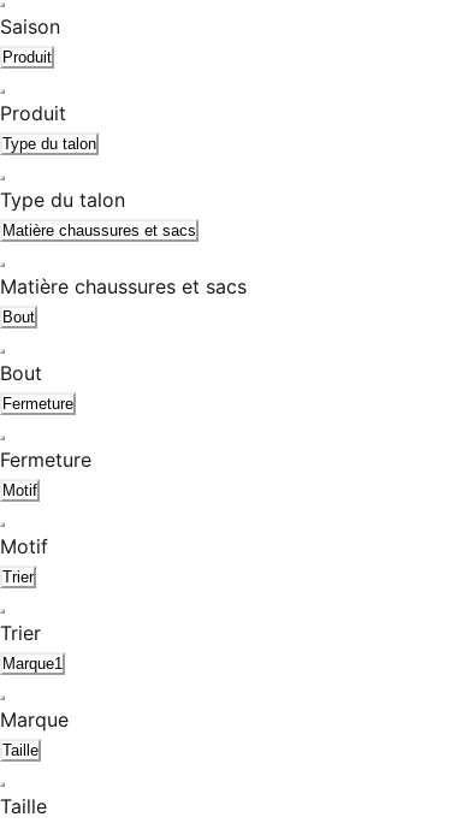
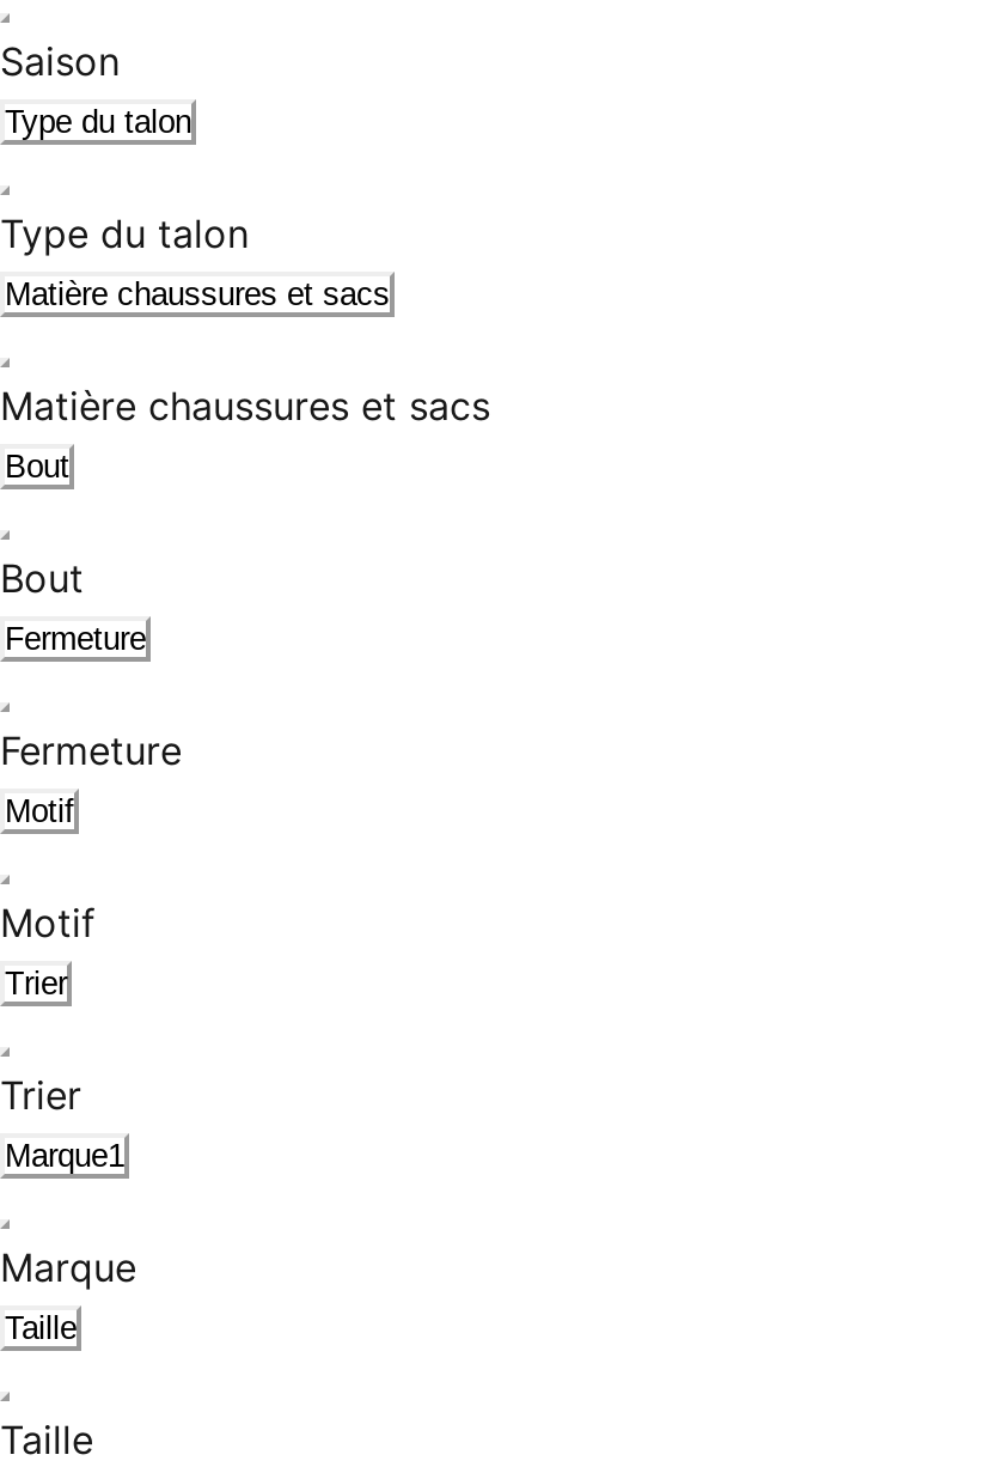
- Produit
- Produit
